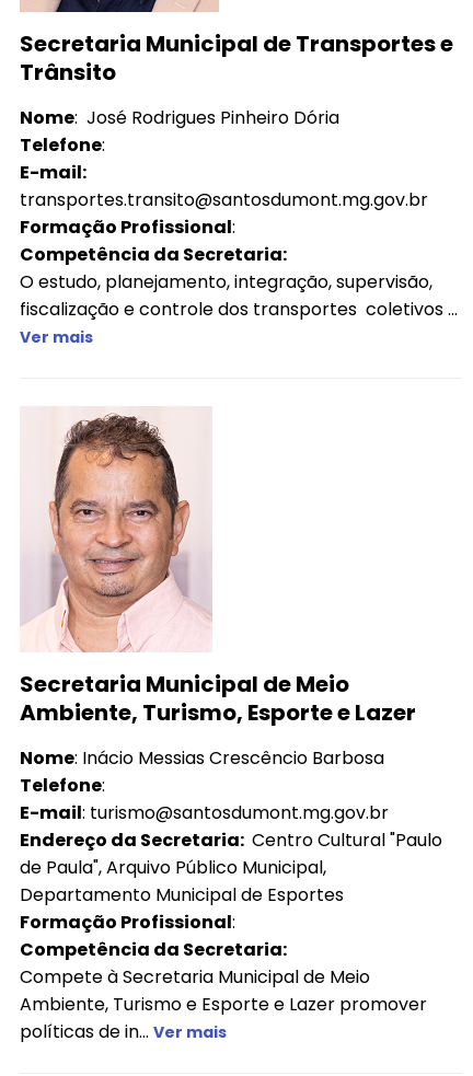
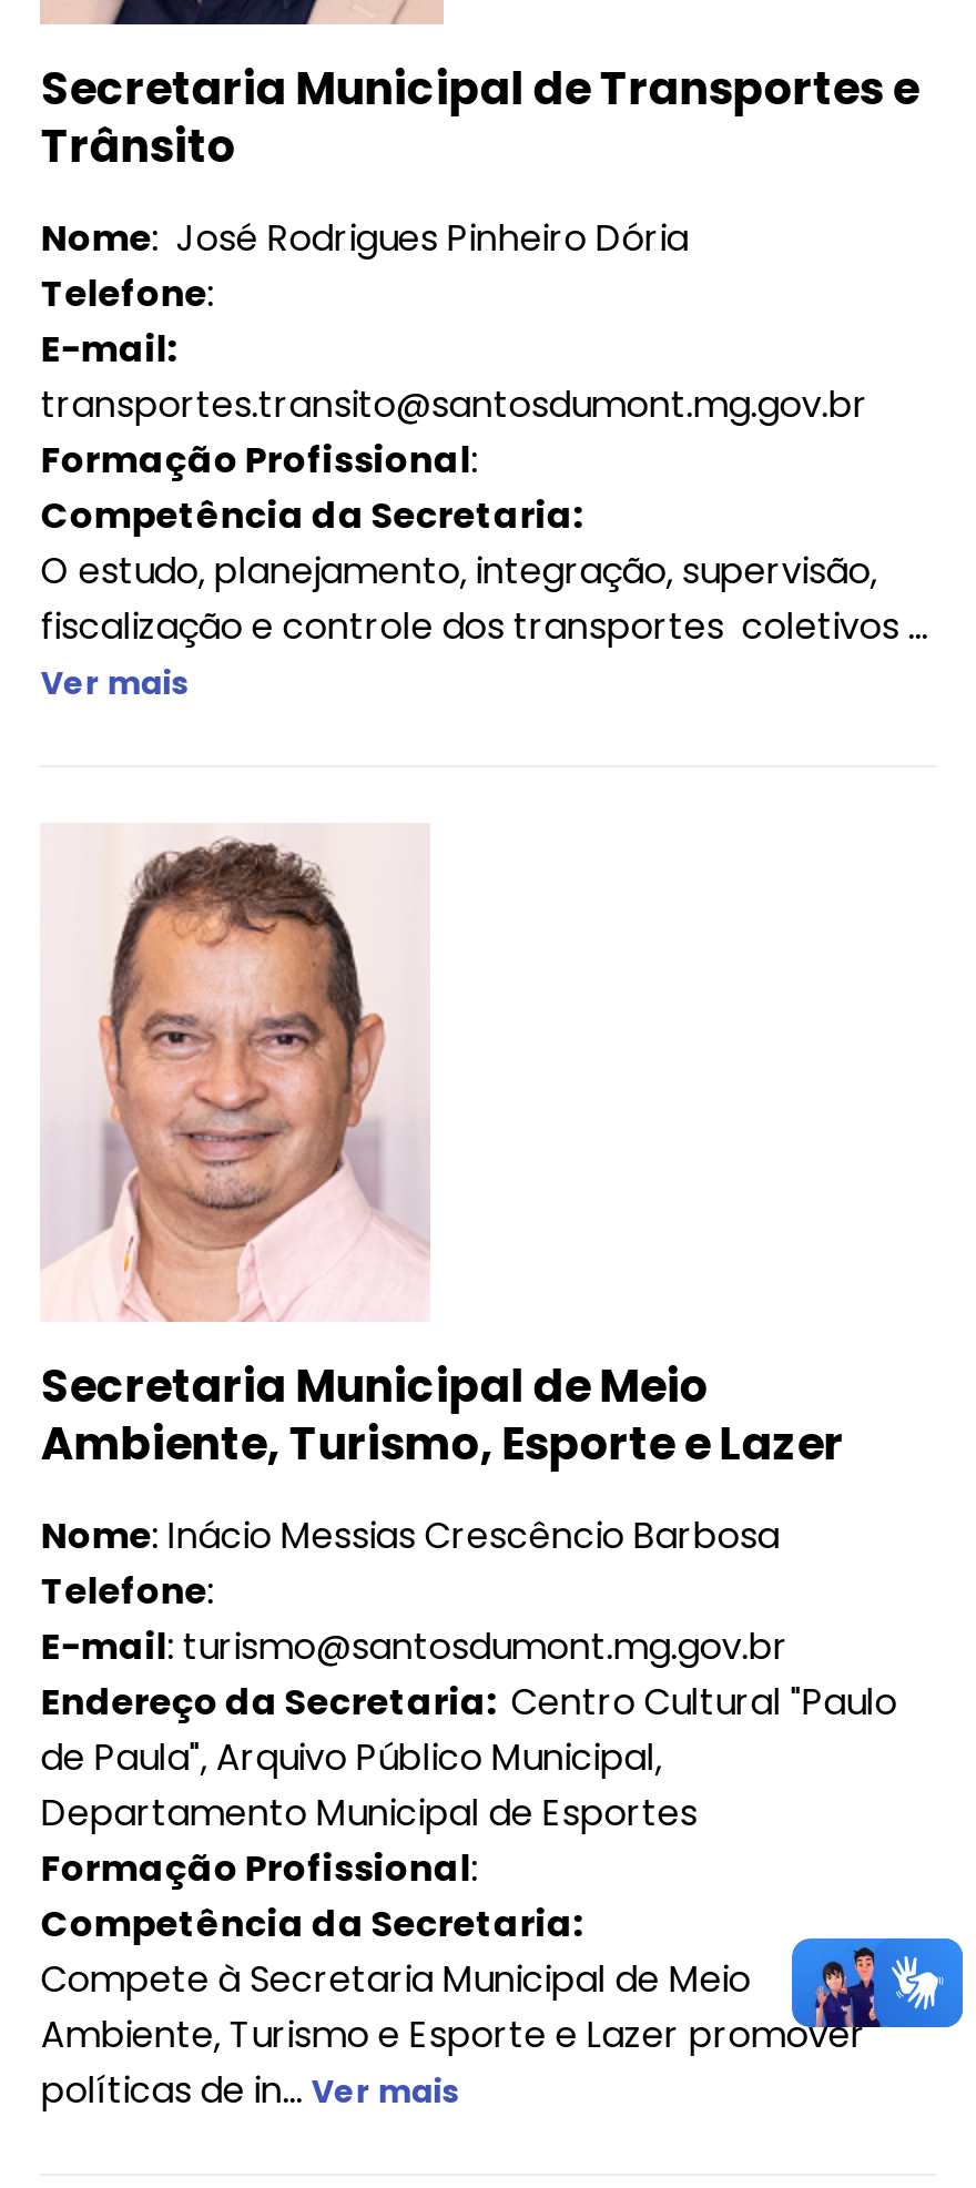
+ [image]
